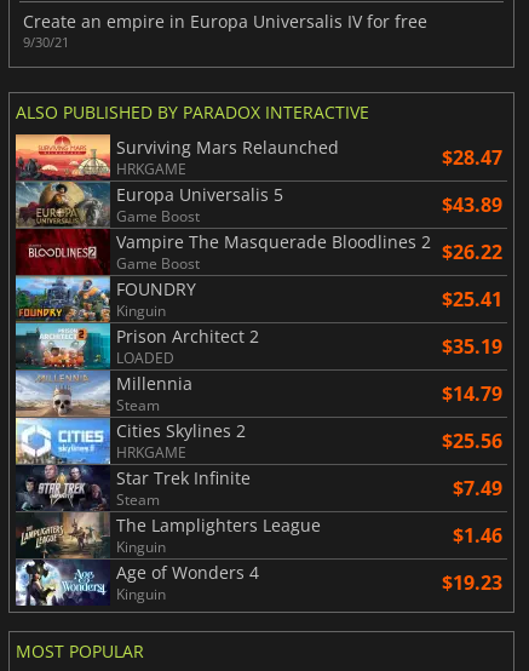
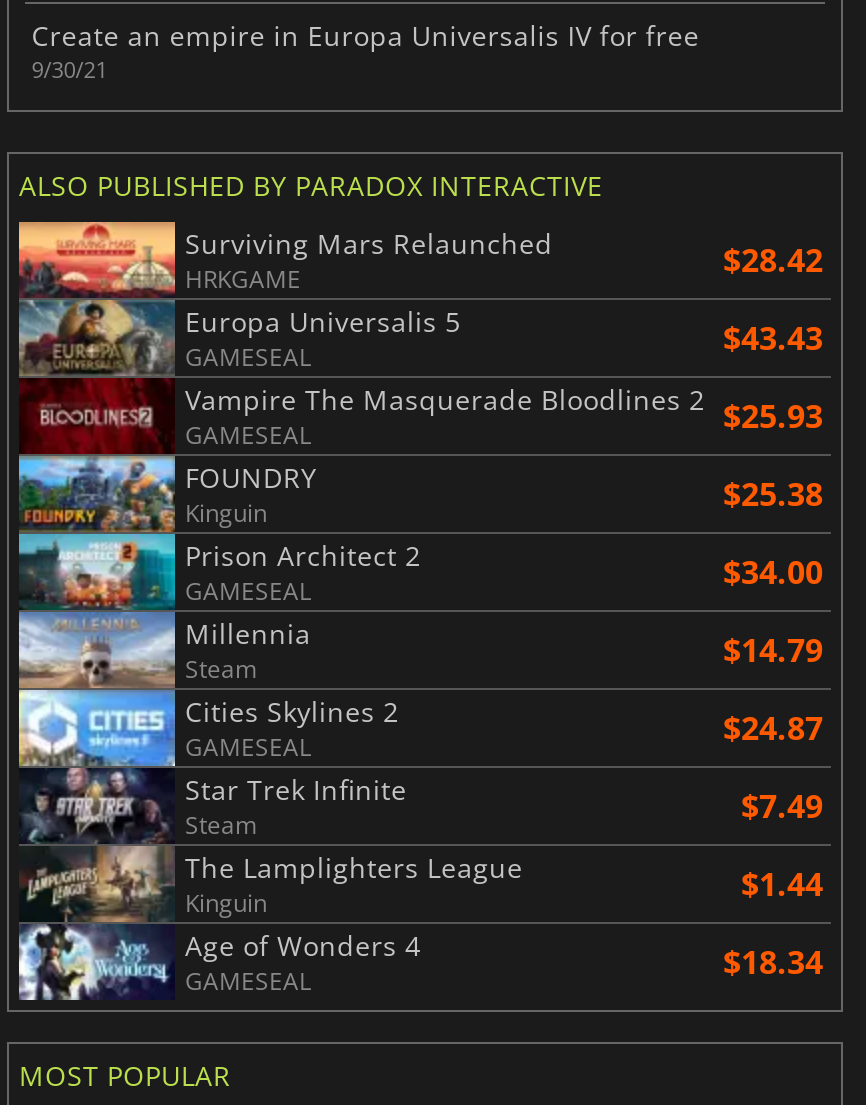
- $28.47
+ $28.42

- Game Boost
- $43.89
+ GAMESEAL
+ $43.43

- Game Boost
- $26.22
+ GAMESEAL
+ $25.93

- $25.41
+ $25.38

- LOADED
- $35.19
+ GAMESEAL
+ $34.00

- HRKGAME
- $25.56
+ GAMESEAL
+ $24.87

- $1.46
+ $1.44

- Kinguin
- $19.23
+ GAMESEAL
+ $18.34
